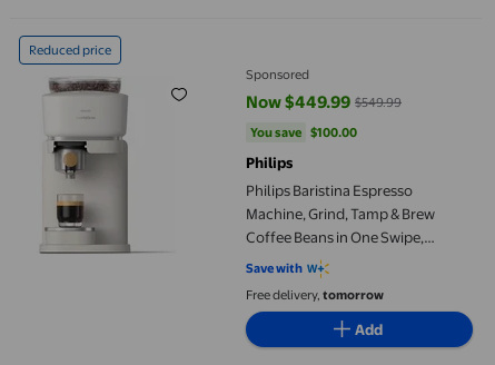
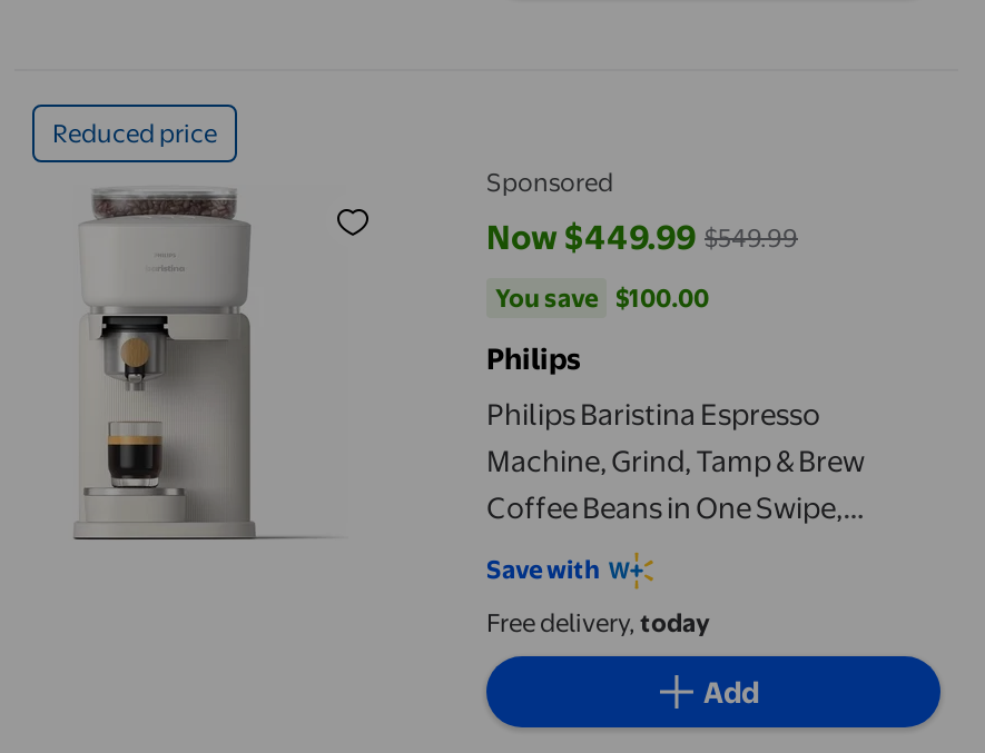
- Free delivery, tomorrow
+ Free delivery, today
